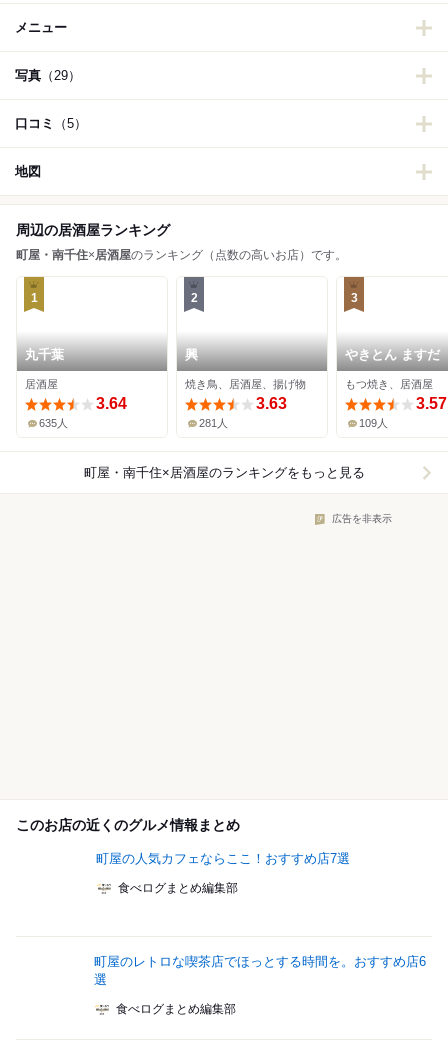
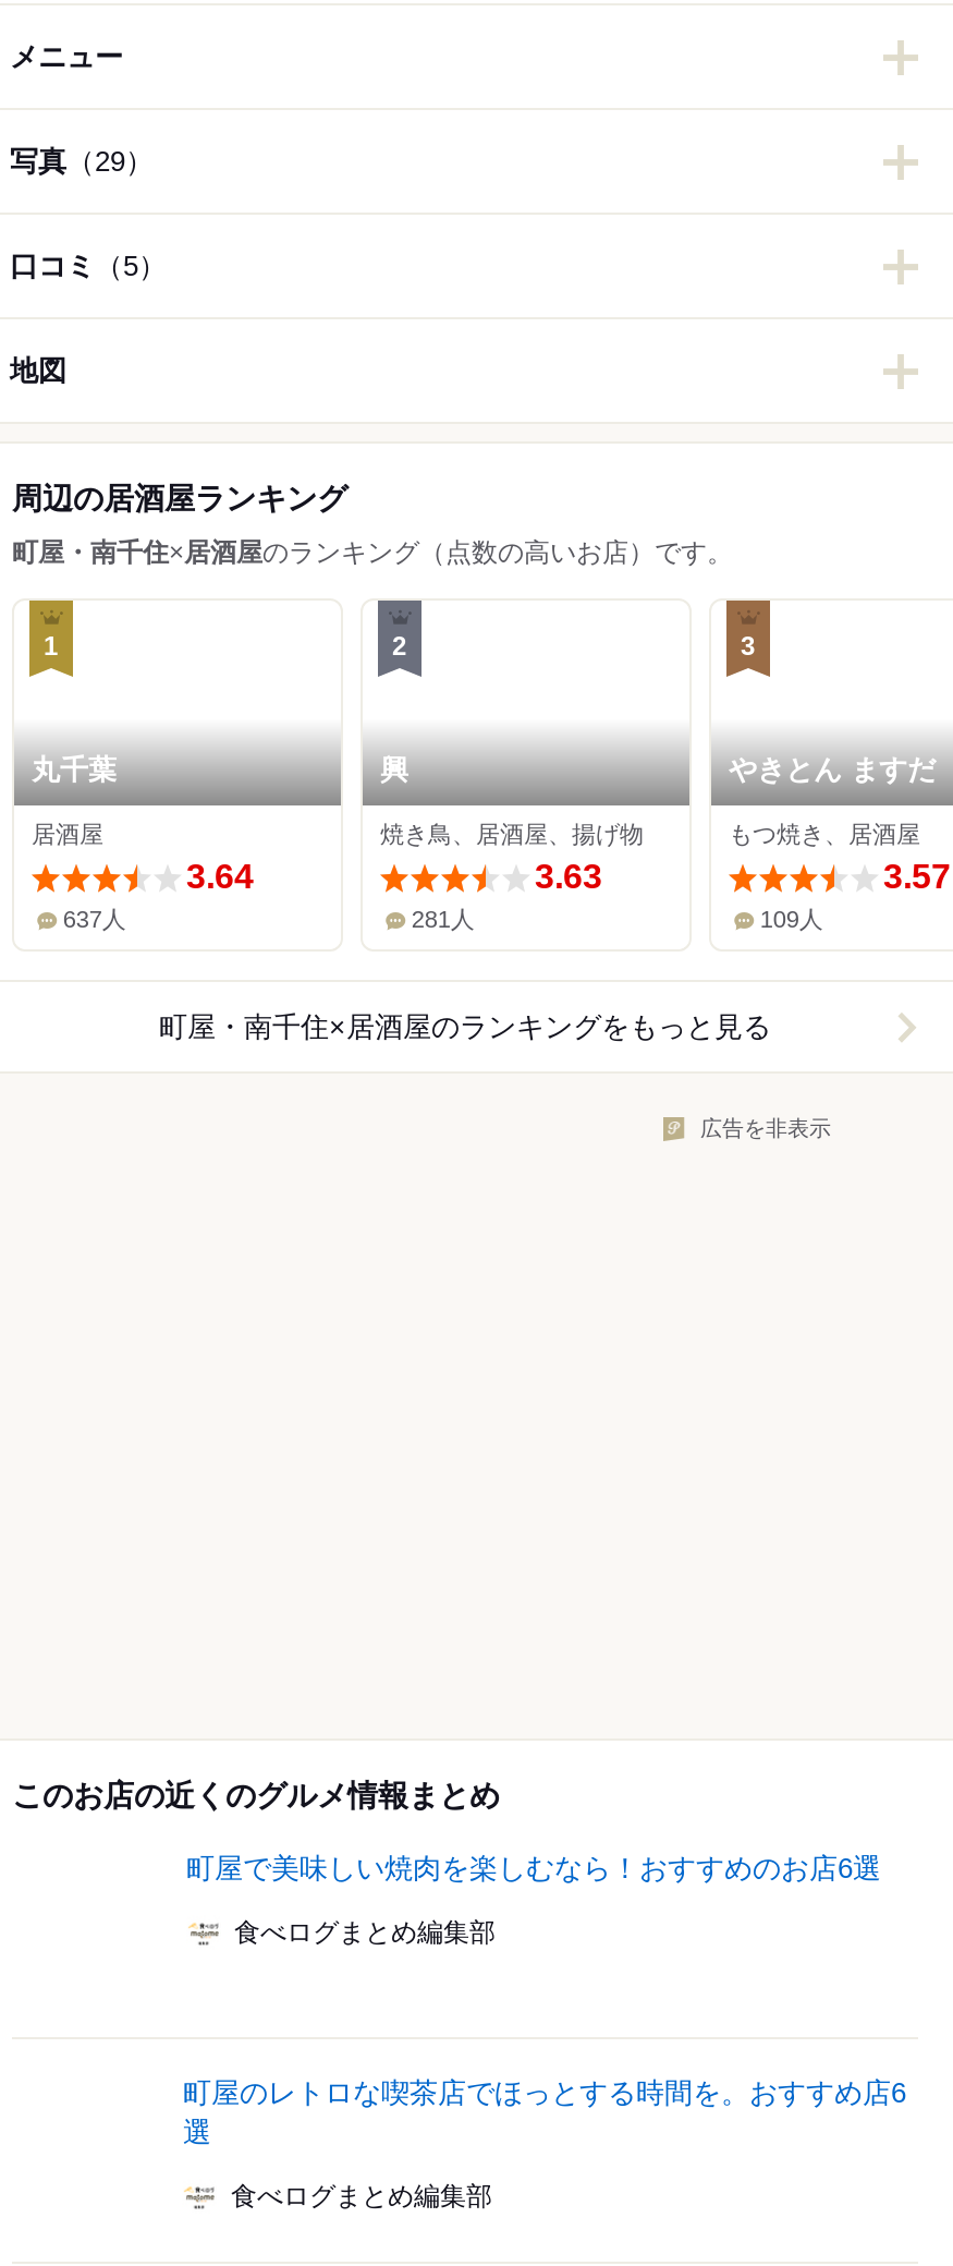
- 635人
+ 637人

- 町屋の人気カフェならここ！おすすめ店7選
+ 町屋で美味しい焼肉を楽しむなら！おすすめのお店6選
